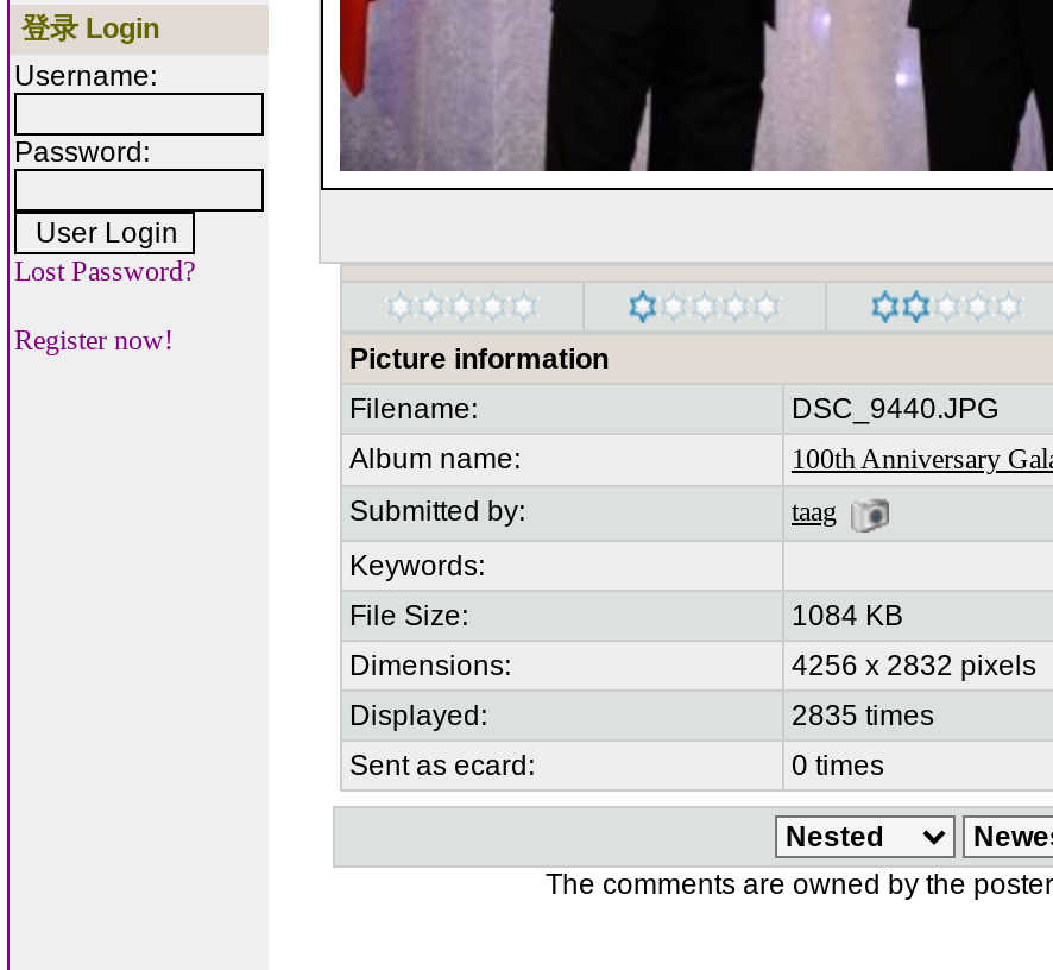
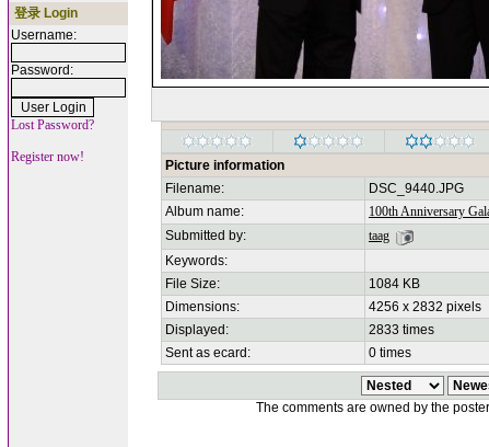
- 2835 times
+ 2833 times
